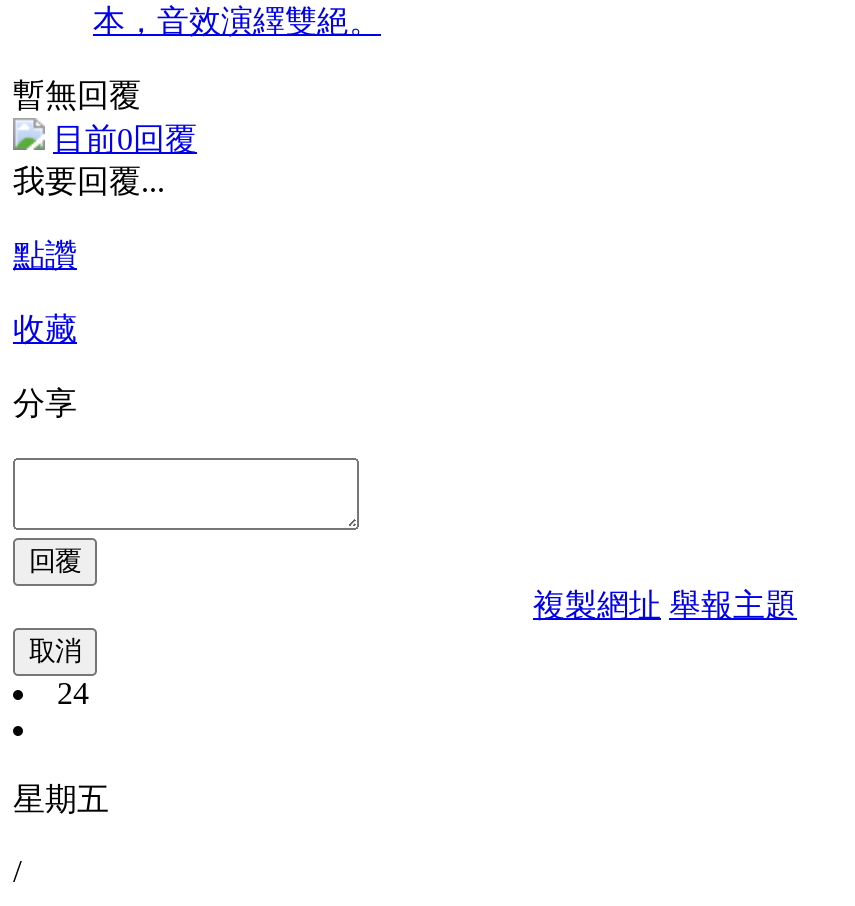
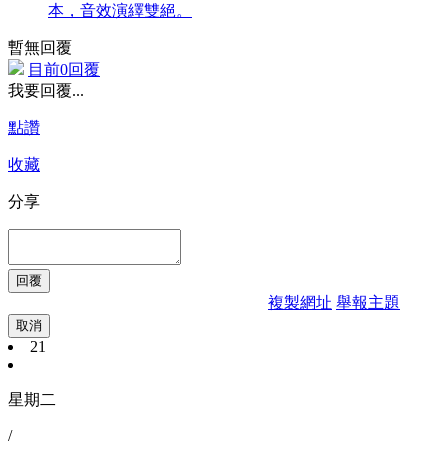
- 24
+ 21

- 星期五
+ 星期二
